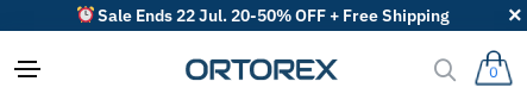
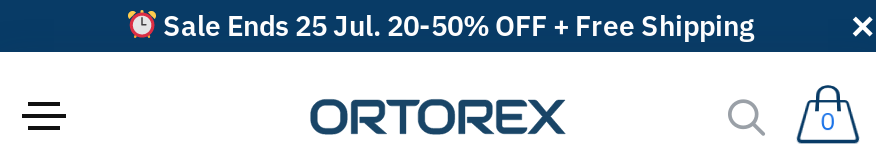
- Sale Ends 22 Jul. 20-50% OFF + Free Shipping
+ Sale Ends 25 Jul. 20-50% OFF + Free Shipping
